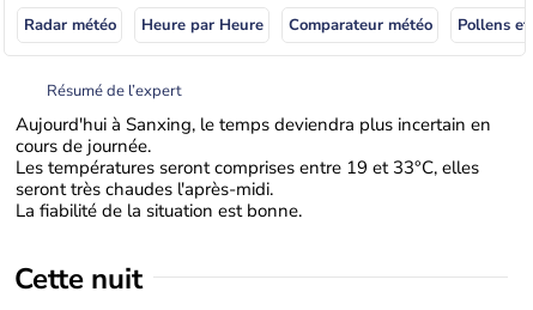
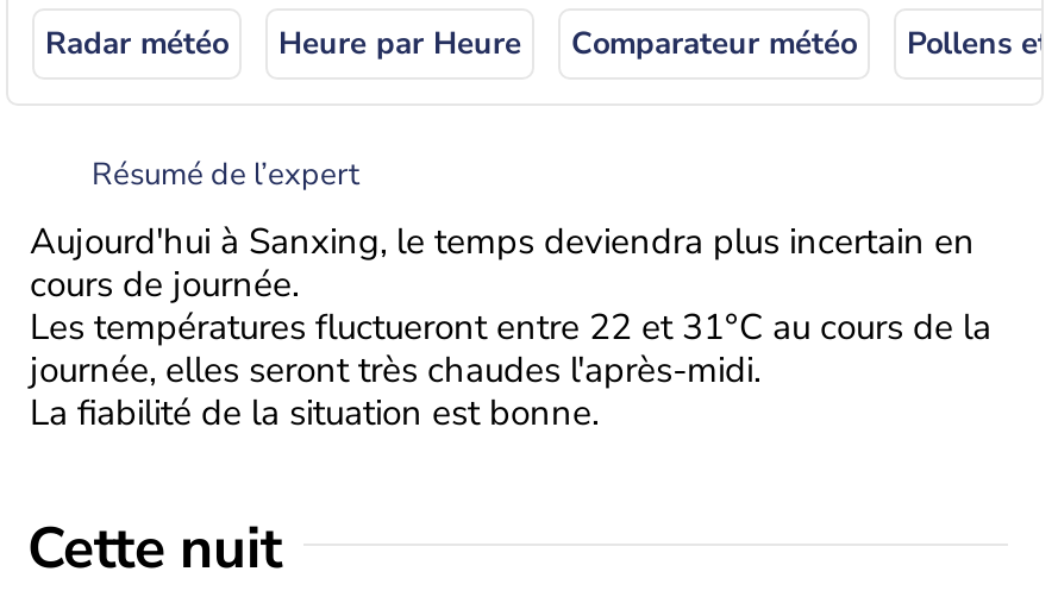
- Les températures seront comprises entre 19 et 33°C, elles
- seront très chaudes l'après-midi.
+ Les températures fluctueront entre 22 et 31°C au cours de la
+ journée, elles seront très chaudes l'après-midi.
